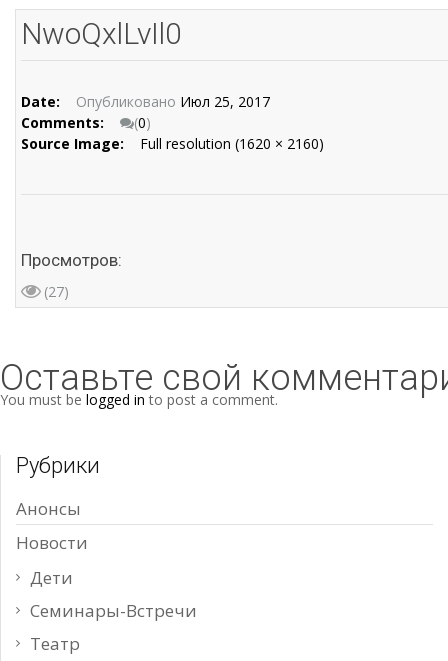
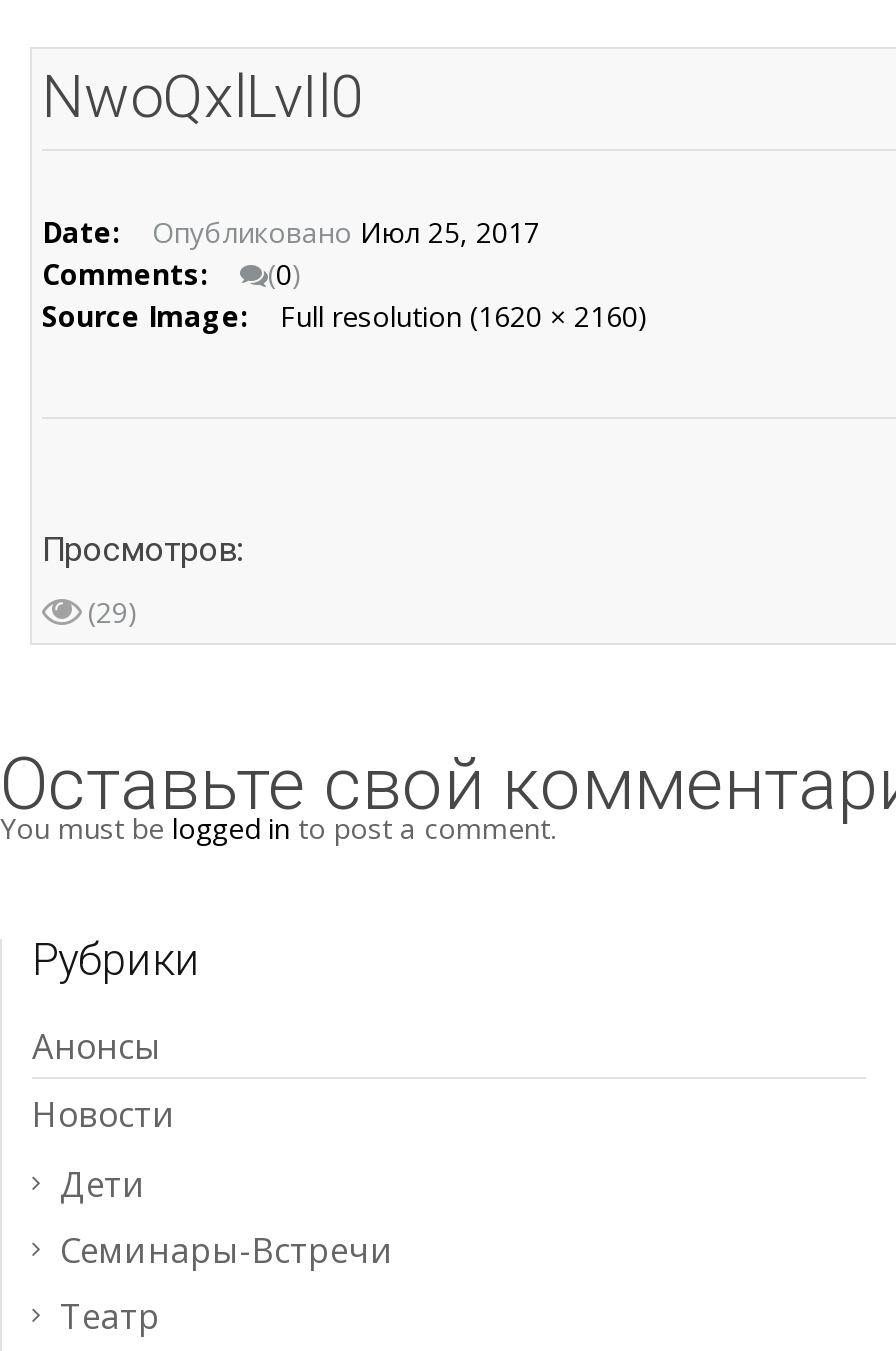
- (27)
+ (29)
